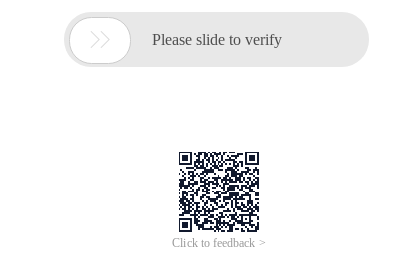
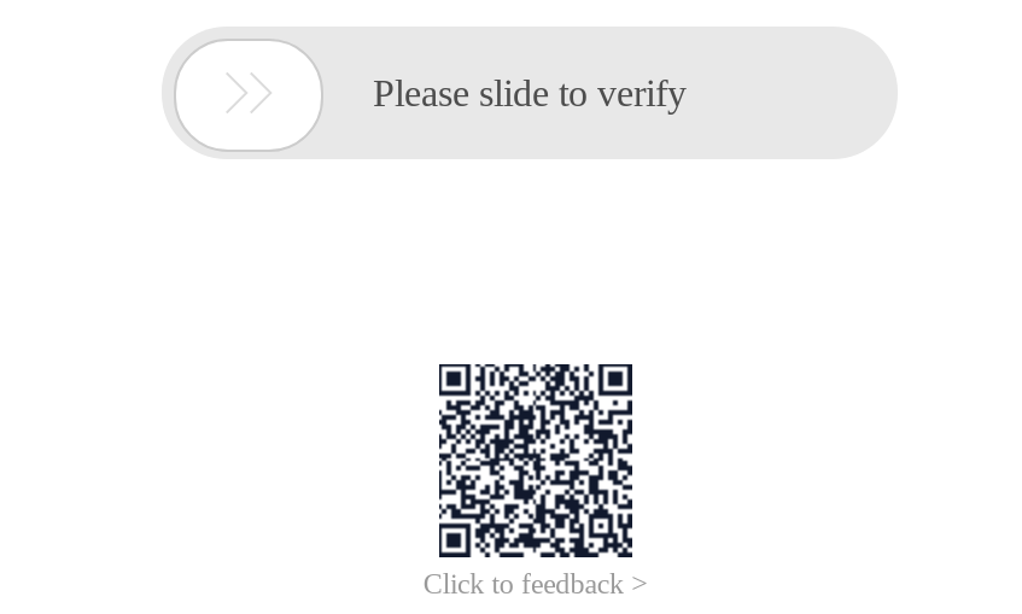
- [image]
+ [image]
